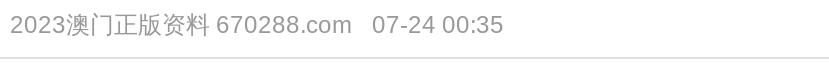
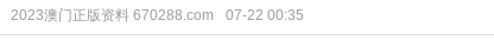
- 2023澳门正版资料 670288.com 07-24 00:35
+ 2023澳门正版资料 670288.com 07-22 00:35
